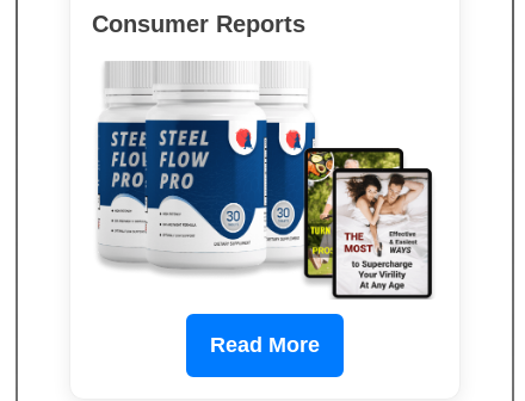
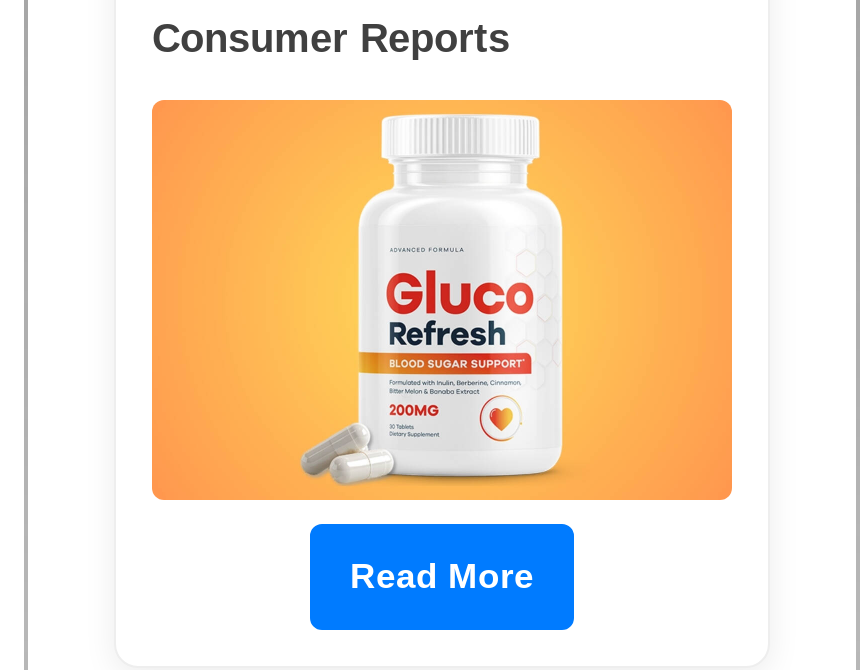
- [image]
+ [image]
